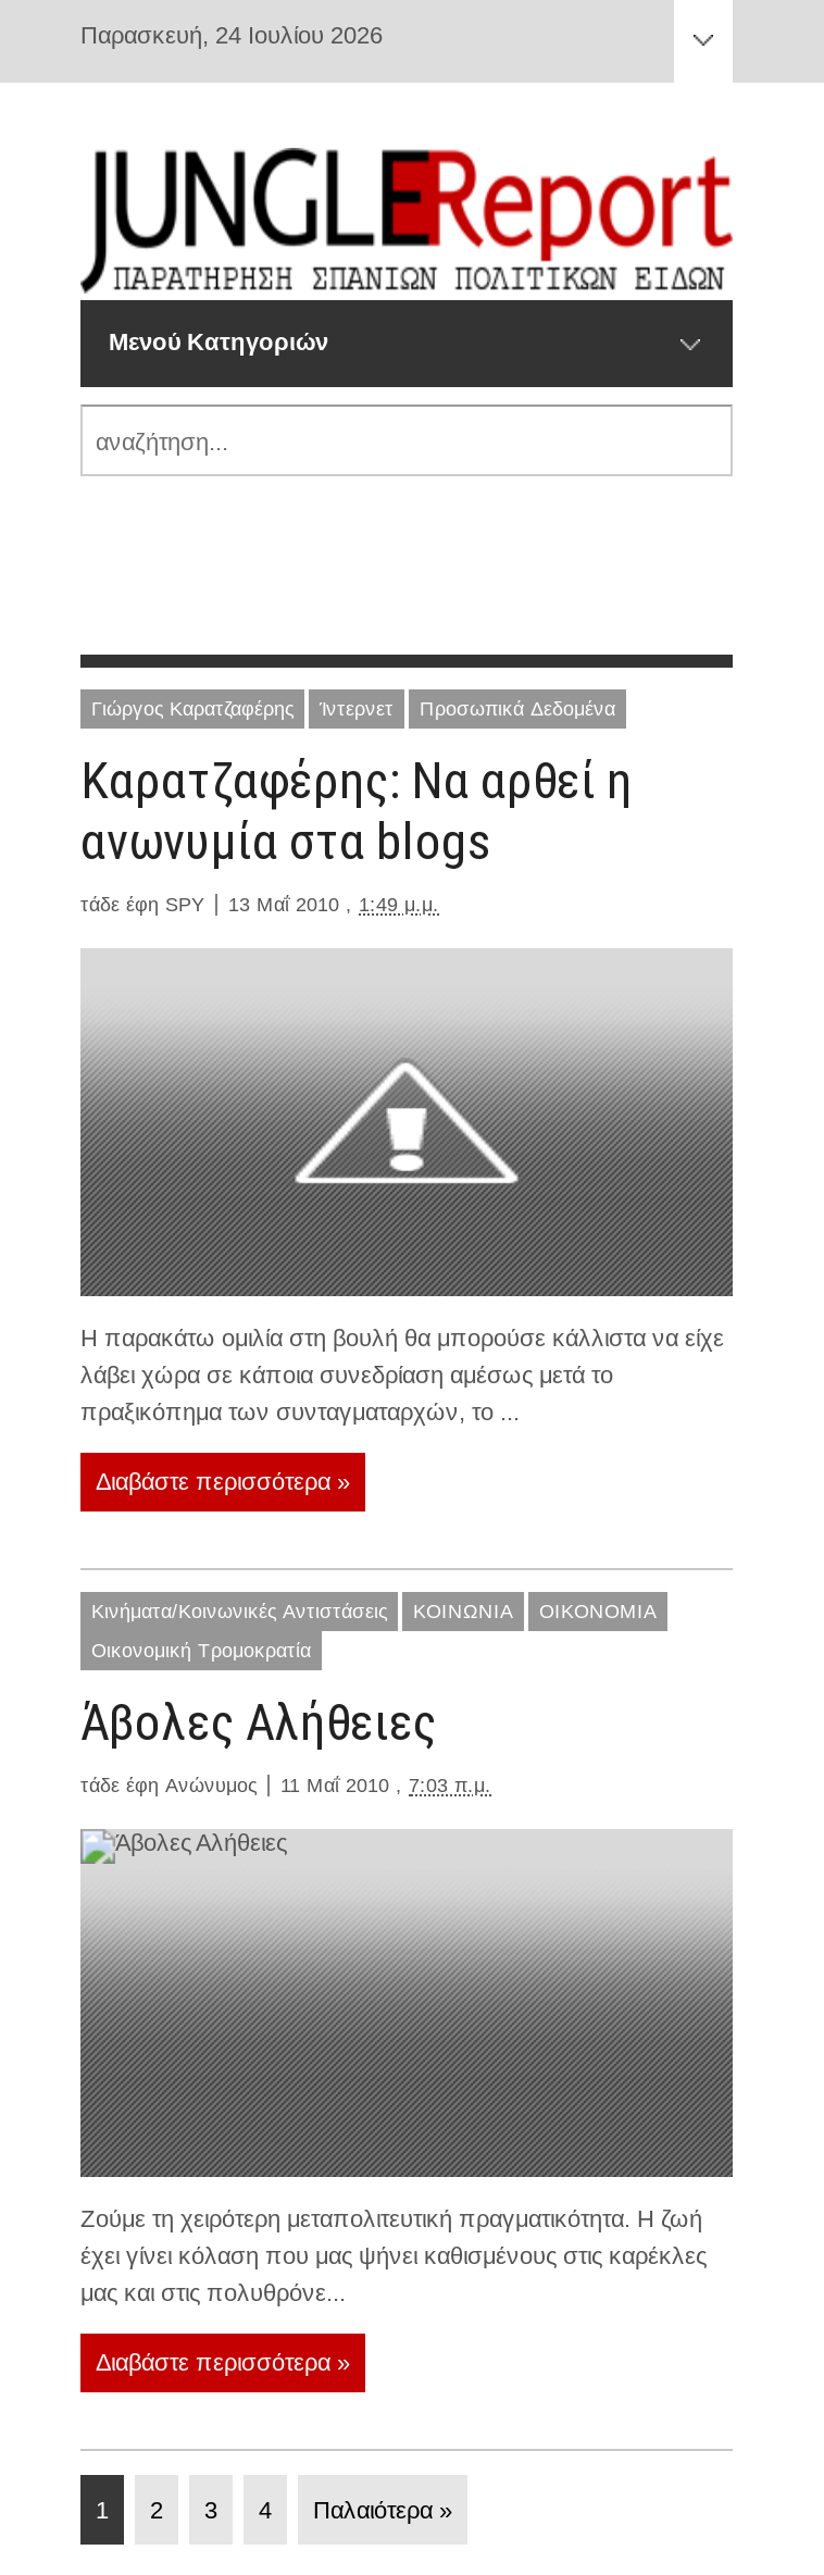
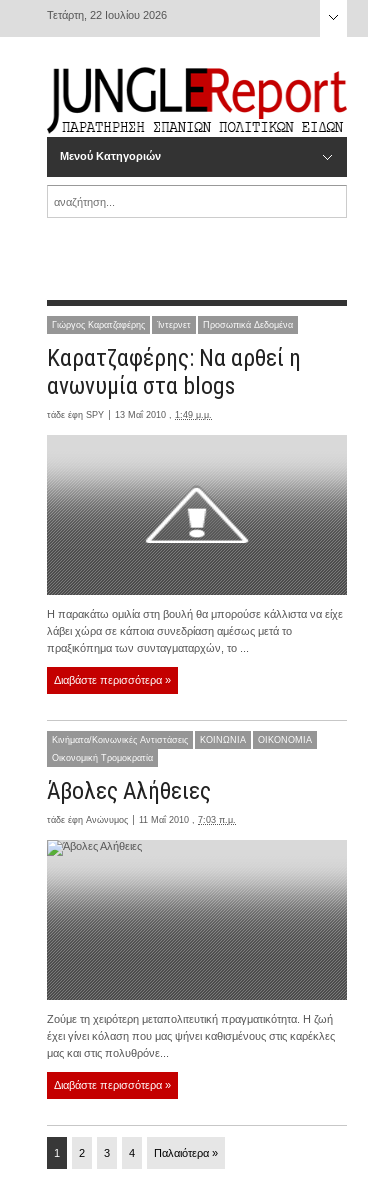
- Παρασκευή, 24 Ιουλίου 2026
+ Τετάρτη, 22 Ιουλίου 2026
